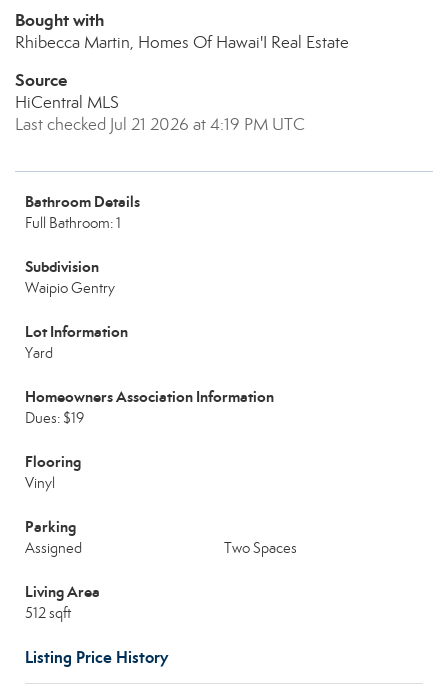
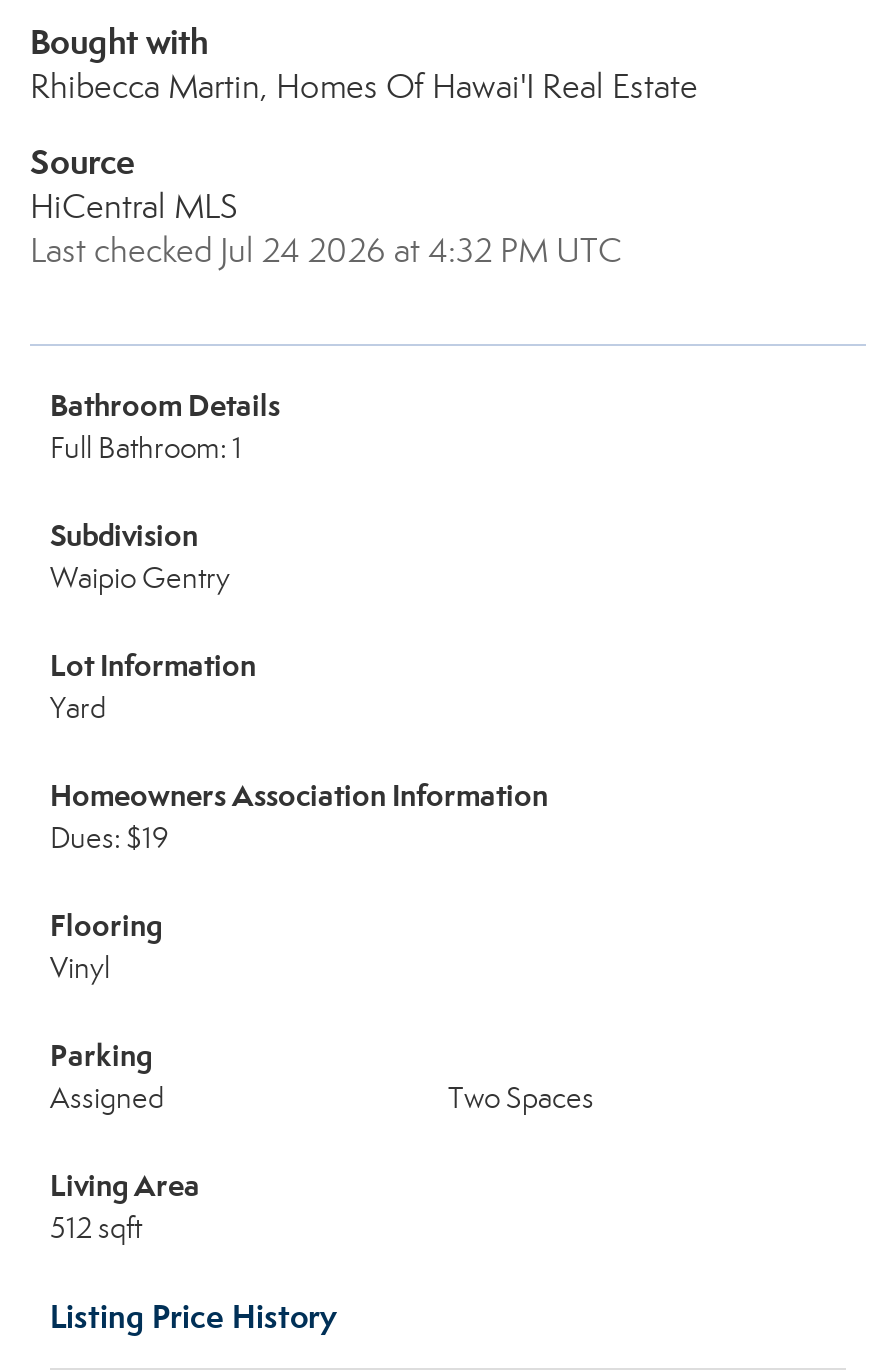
- Last checked Jul 21 2026 at 4:19 PM UTC
+ Last checked Jul 24 2026 at 4:32 PM UTC
